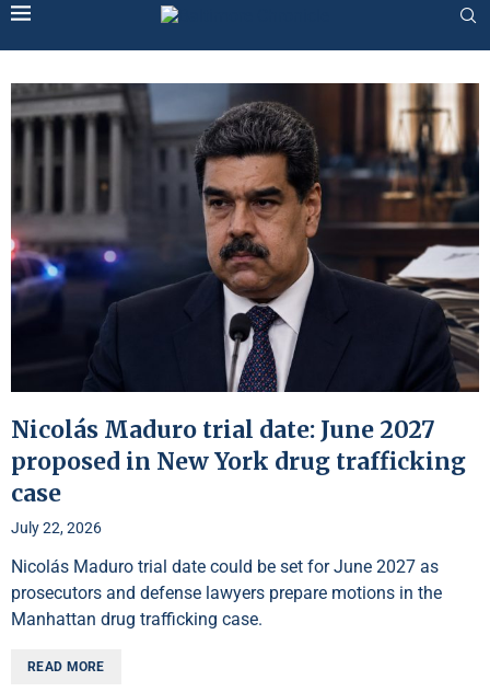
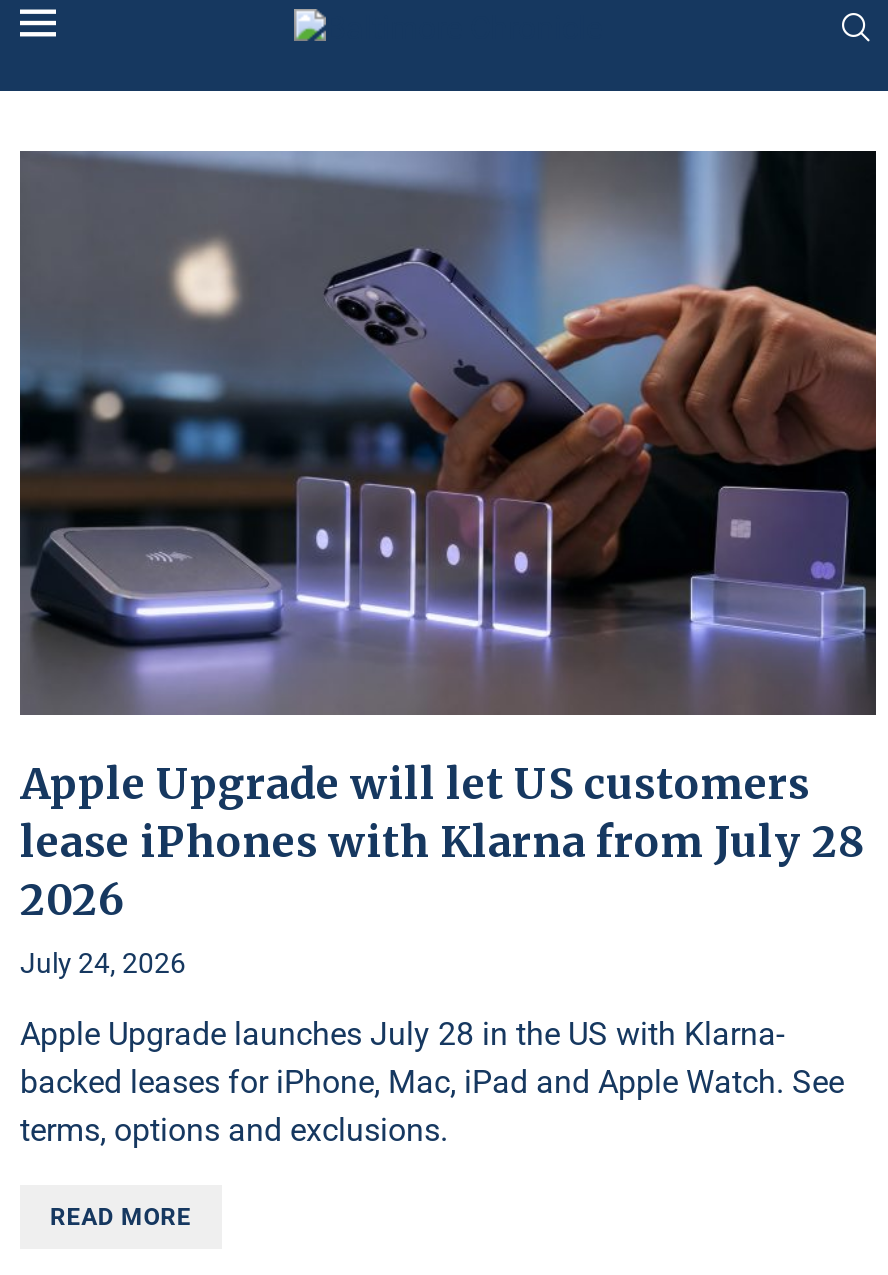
- [image]
- Nicolás Maduro trial date: June 2027
- proposed in New York drug trafficking
- case
- July 22, 2026
+ [image]
+ Apple Upgrade will let US customers
+ lease iPhones with Klarna from July 28
+ 2026
+ July 24, 2026

- Nicolás Maduro trial date could be set for June 2027 as
- prosecutors and defense lawyers prepare motions in the
- Manhattan drug trafficking case.
+ Apple Upgrade launches July 28 in the US with Klarna-
+ backed leases for iPhone, Mac, iPad and Apple Watch. See
+ terms, options and exclusions.
